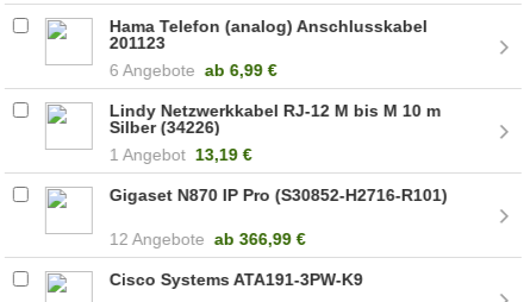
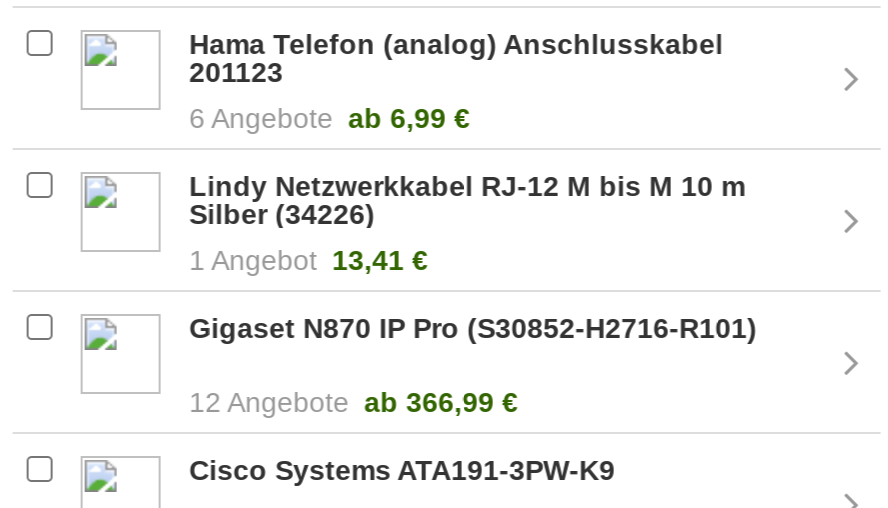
- 1 Angebot 13,19 €
+ 1 Angebot 13,41 €
